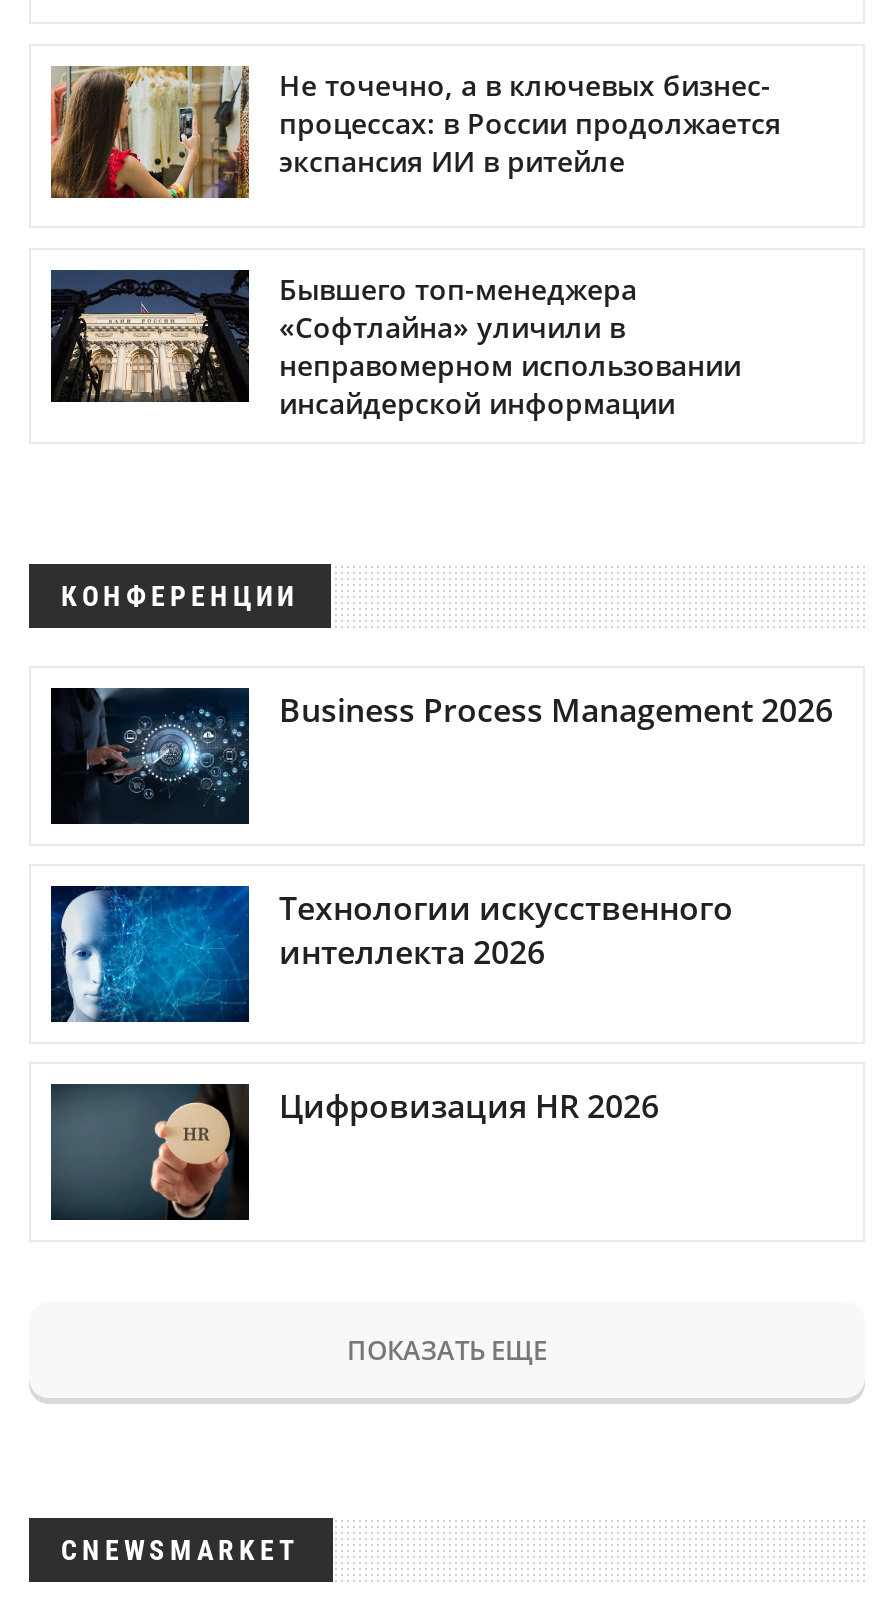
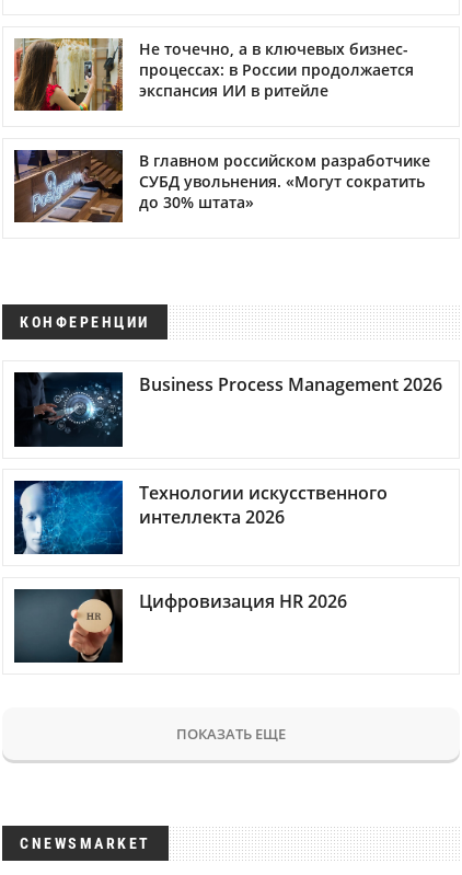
- [image]
- Бывшего топ-менеджера
- «Софтлайна» уличили в
- неправомерном использовании
- инсайдерской информации
+ [image]
+ В главном российском разработчике
+ СУБД увольнения. «Могут сократить
+ до 30% штата»
